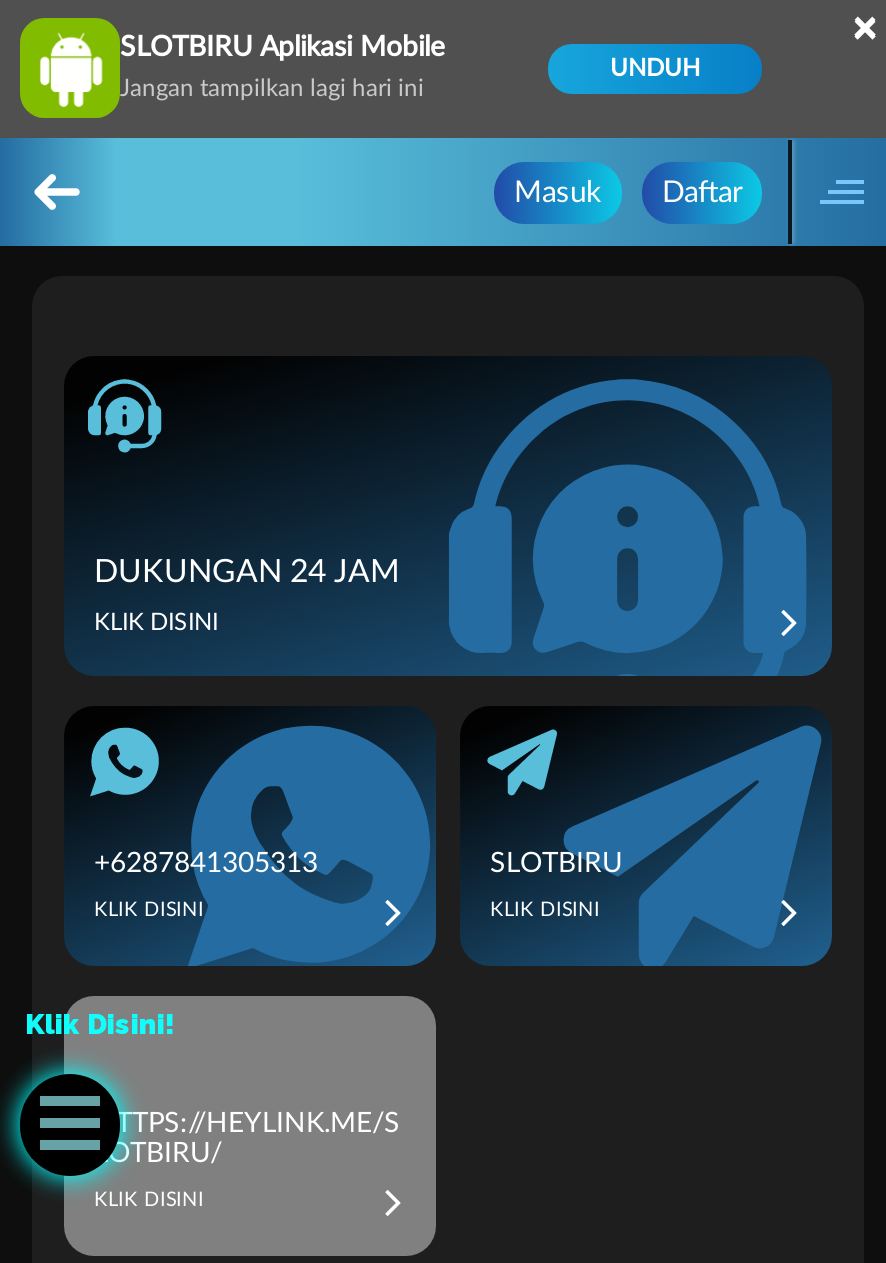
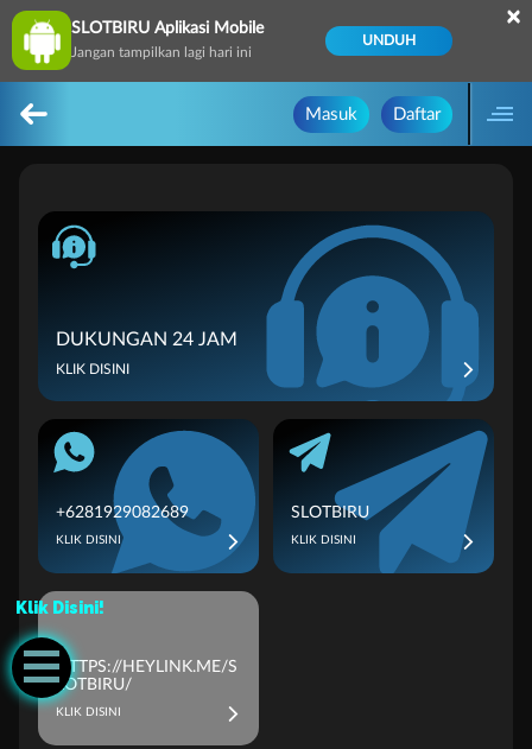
- +6287841305313
+ +6281929082689
